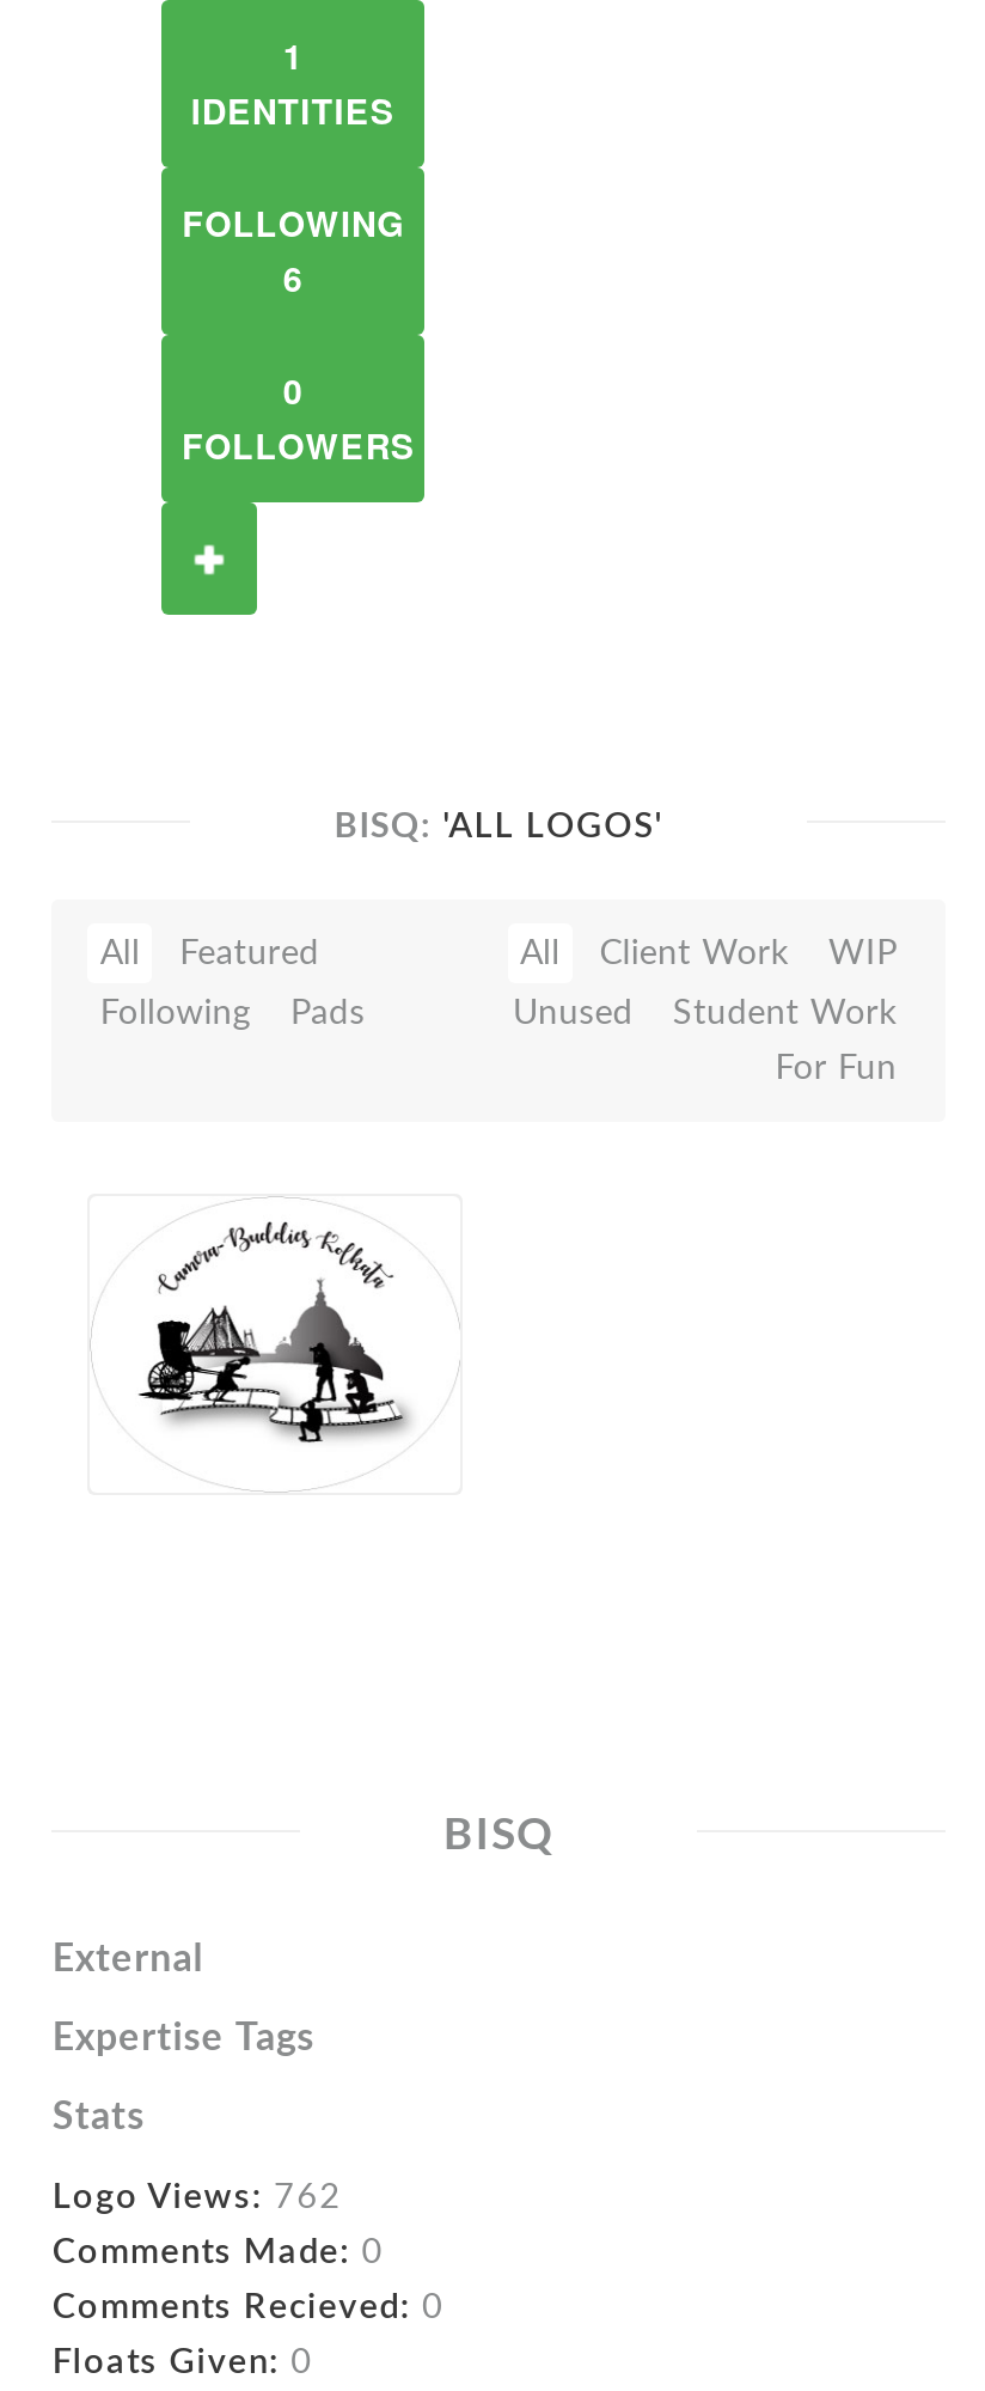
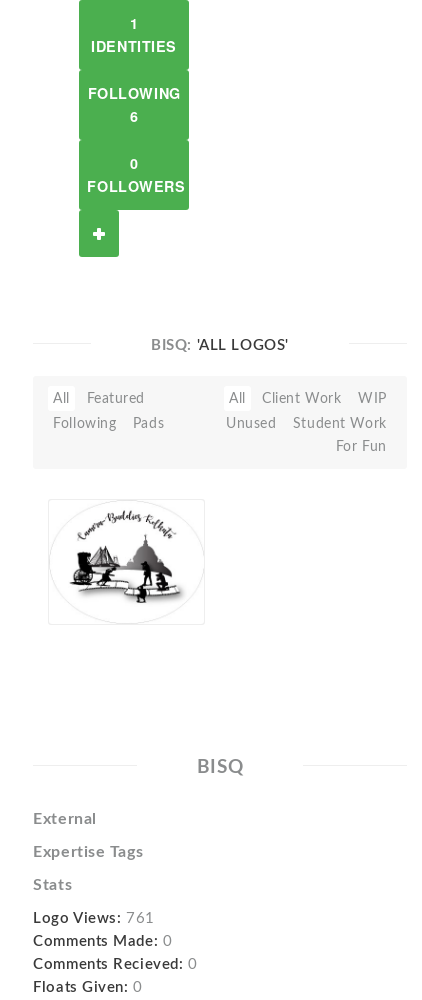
- Logo Views: 762
+ Logo Views: 761
